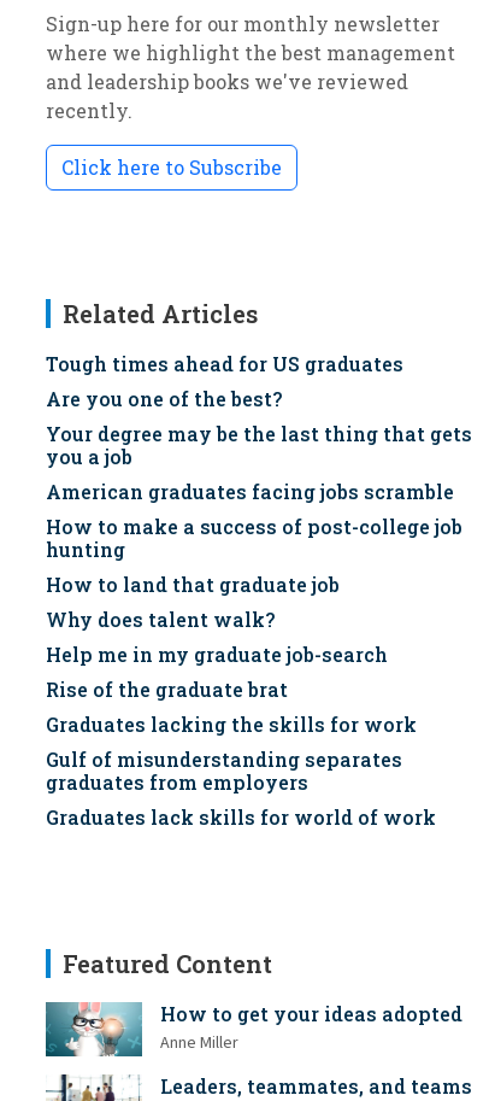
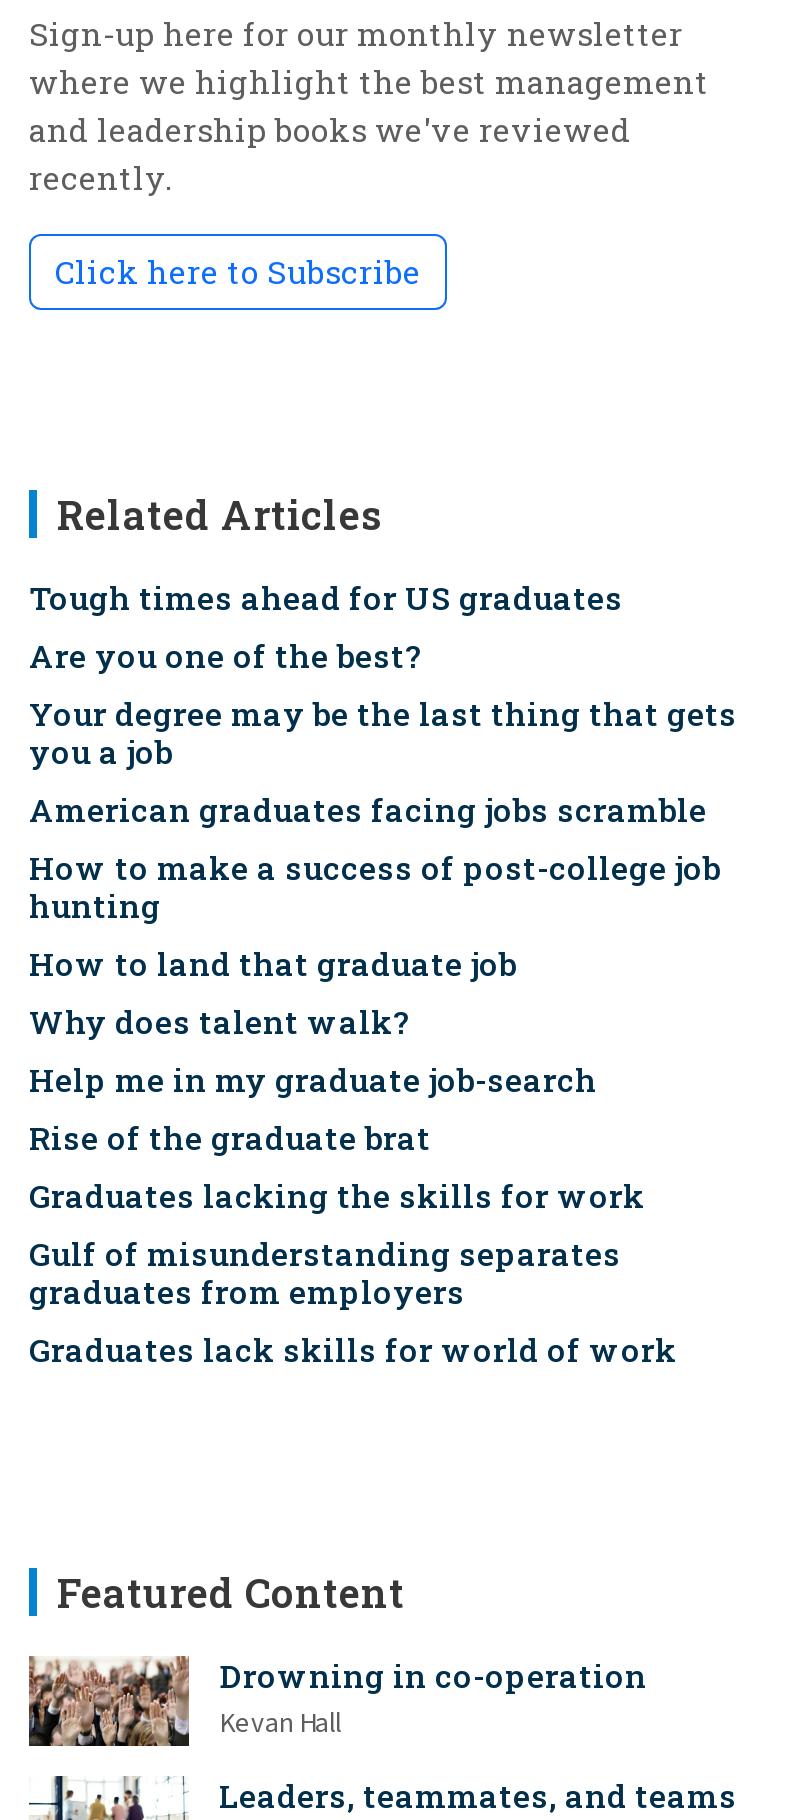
- [image]
- How to get your ideas adopted
- Anne Miller
+ [image]
+ Drowning in co-operation
+ Kevan Hall
